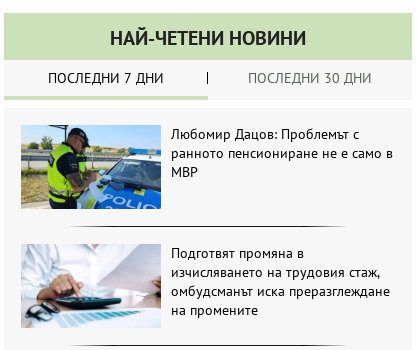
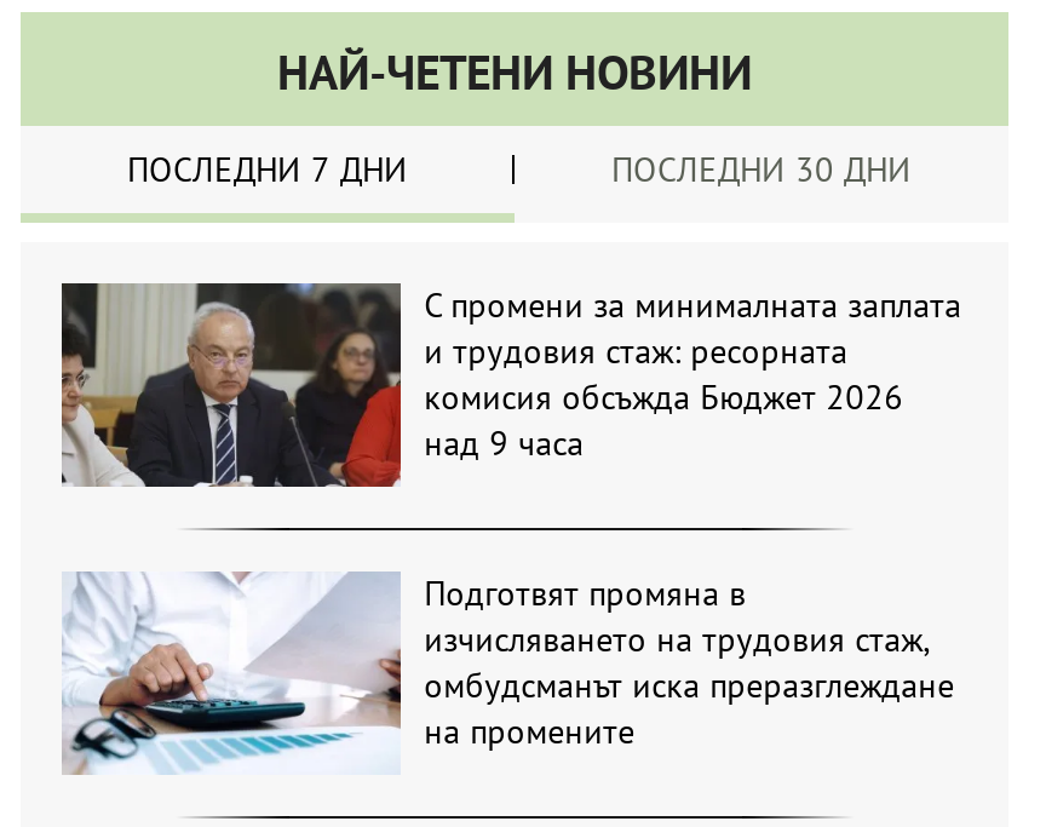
- [image]
- Любомир Дацов: Проблемът с
- ранното пенсиониране не е само в
- МВР
+ [image]
+ С промени за минималната заплата
+ и трудовия стаж: ресорната
+ комисия обсъжда Бюджет 2026
+ над 9 часа
